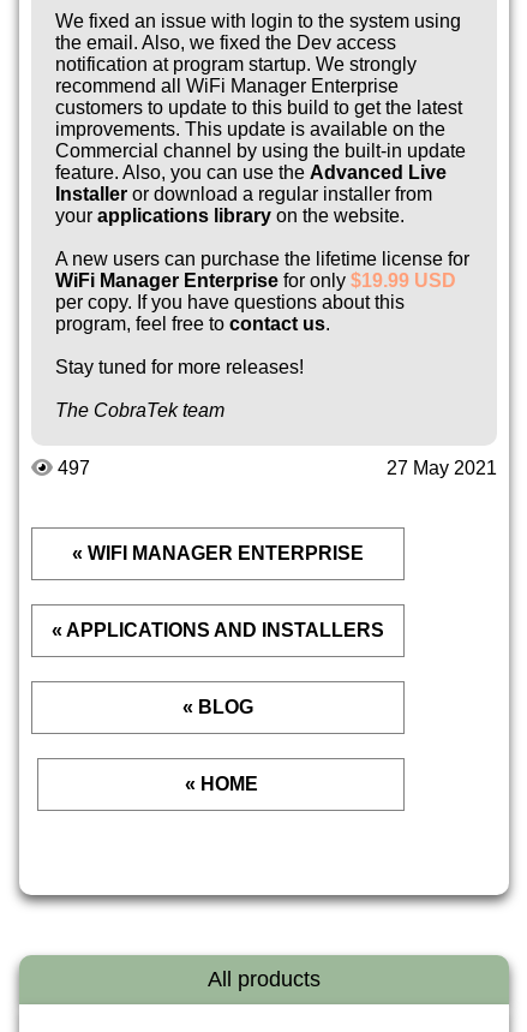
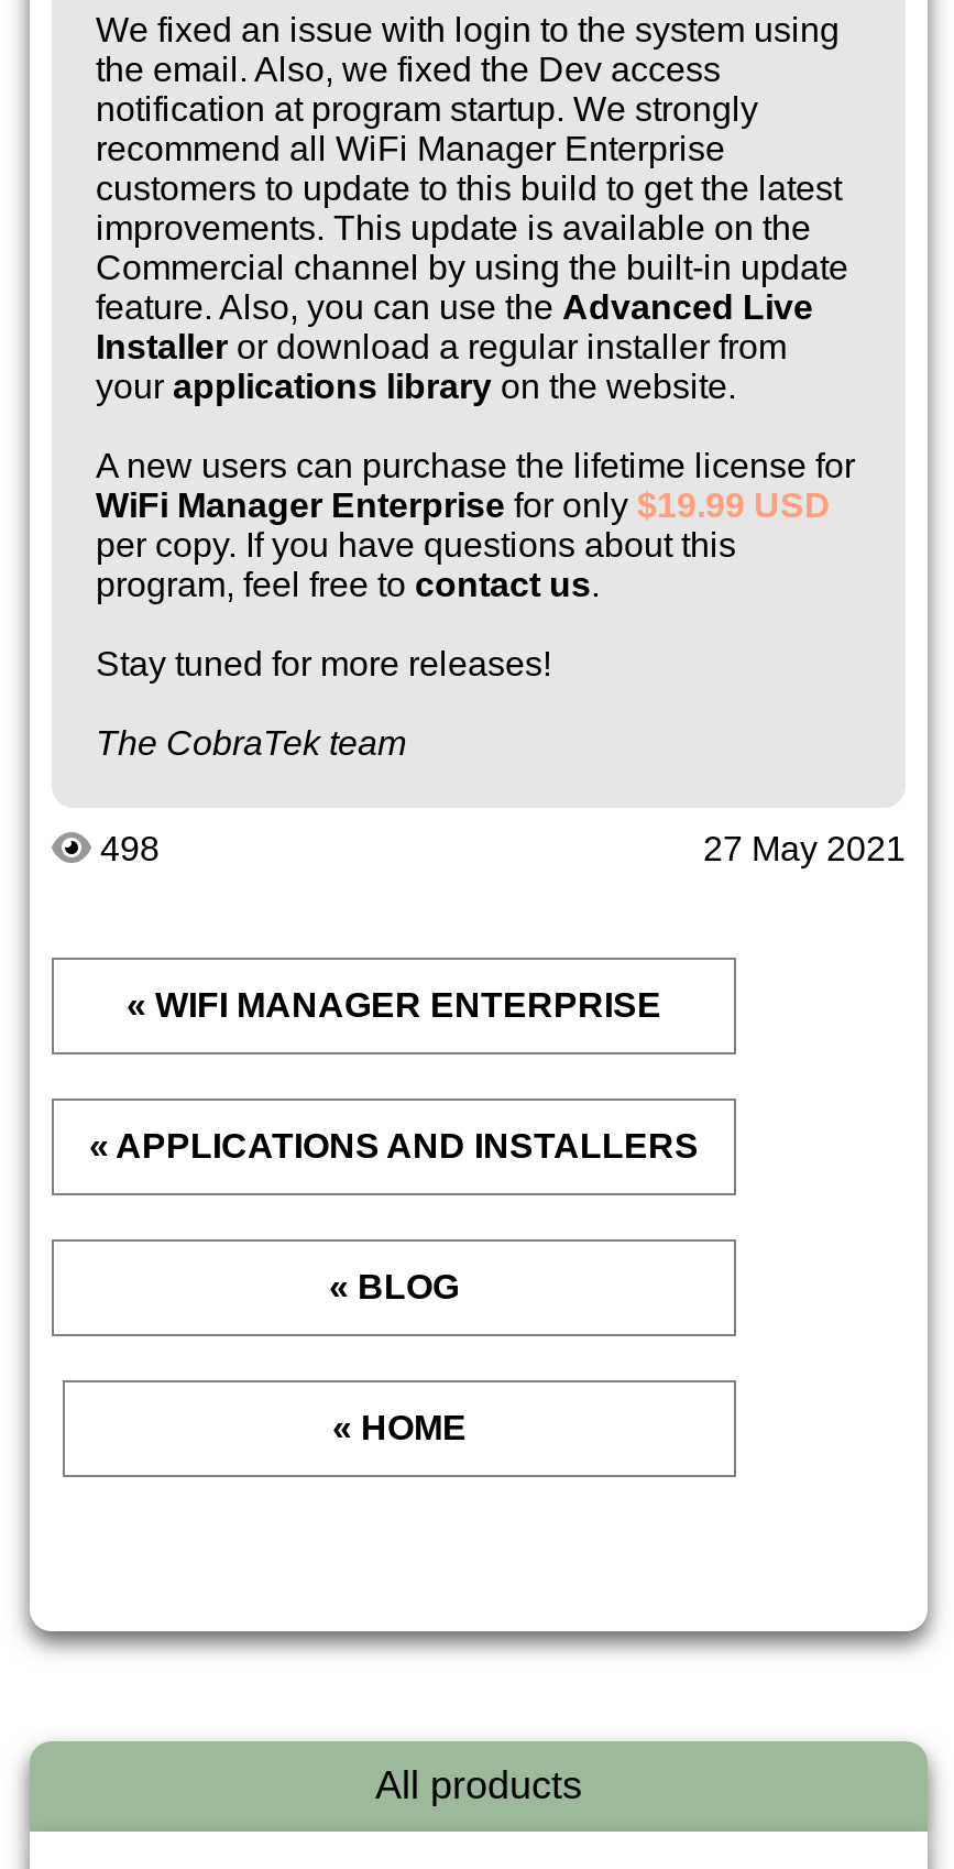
- 497
+ 498
